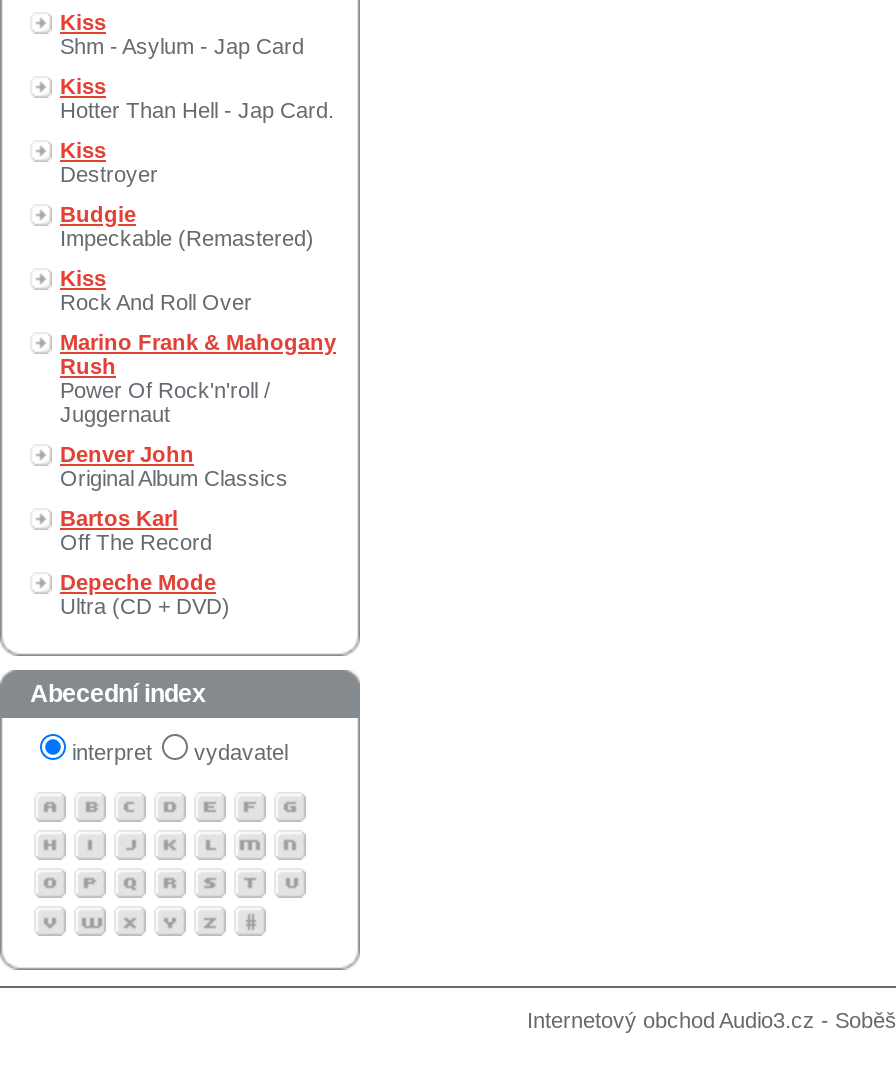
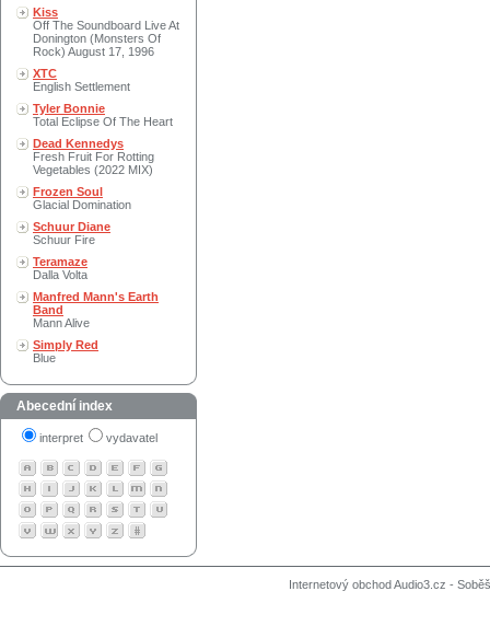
- Shm - Asylum - Jap Card
+ Off The Soundboard Live At
+ Donington (Monsters Of
+ Rock) August 17, 1996

- Kiss
- Hotter Than Hell - Jap Card.
+ XTC
+ English Settlement

- Kiss
- Destroyer
+ Tyler Bonnie
+ Total Eclipse Of The Heart

- Budgie
- Impeckable (Remastered)
+ Dead Kennedys
+ Fresh Fruit For Rotting
+ Vegetables (2022 MIX)

- Kiss
- Rock And Roll Over
+ Frozen Soul
+ Glacial Domination

- Marino Frank & Mahogany
- Rush
- Power Of Rock'n'roll /
- Juggernaut
+ Schuur Diane
+ Schuur Fire

- Denver John
- Original Album Classics
+ Teramaze
+ Dalla Volta

- Bartos Karl
- Off The Record
+ Manfred Mann's Earth
+ Band
+ Mann Alive

- Depeche Mode
- Ultra (CD + DVD)
+ Simply Red
+ Blue
